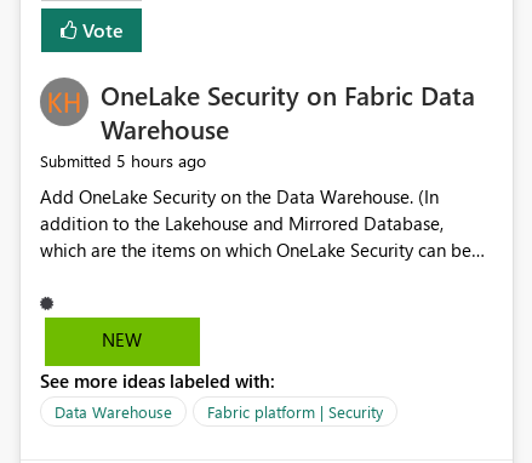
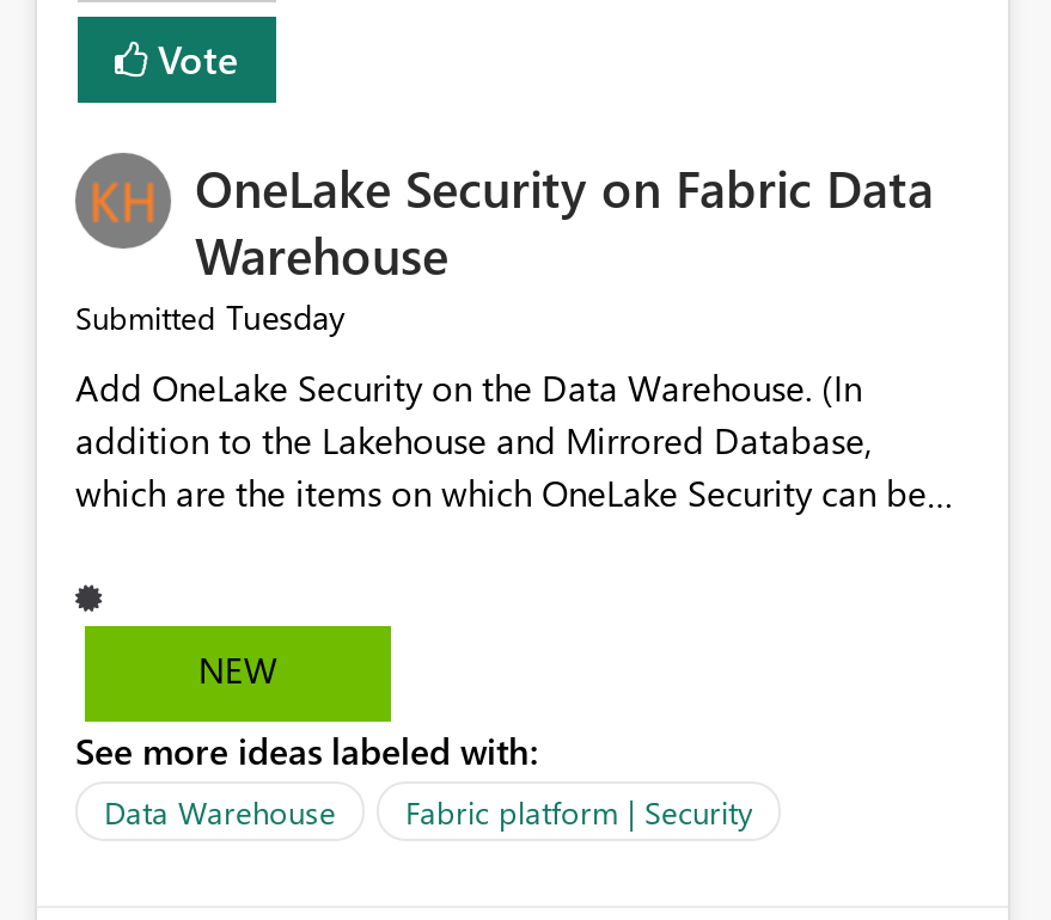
- Submitted 5 hours ago
+ Submitted Tuesday
